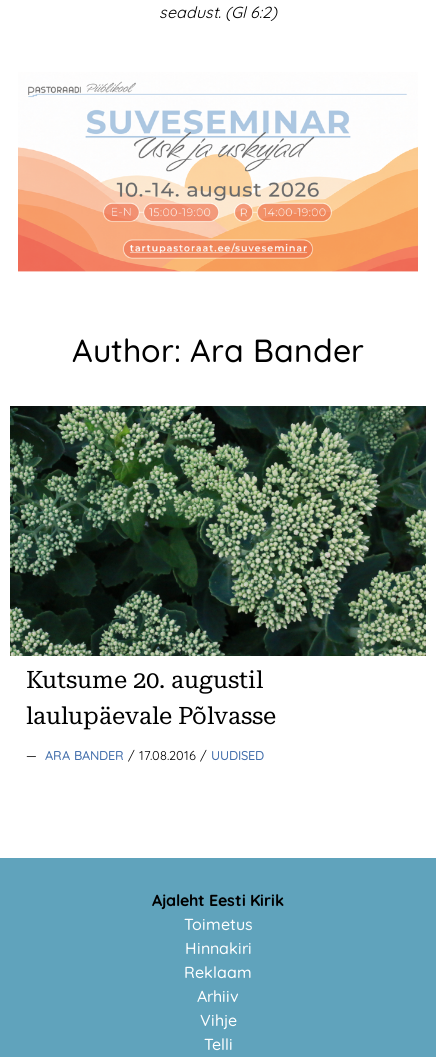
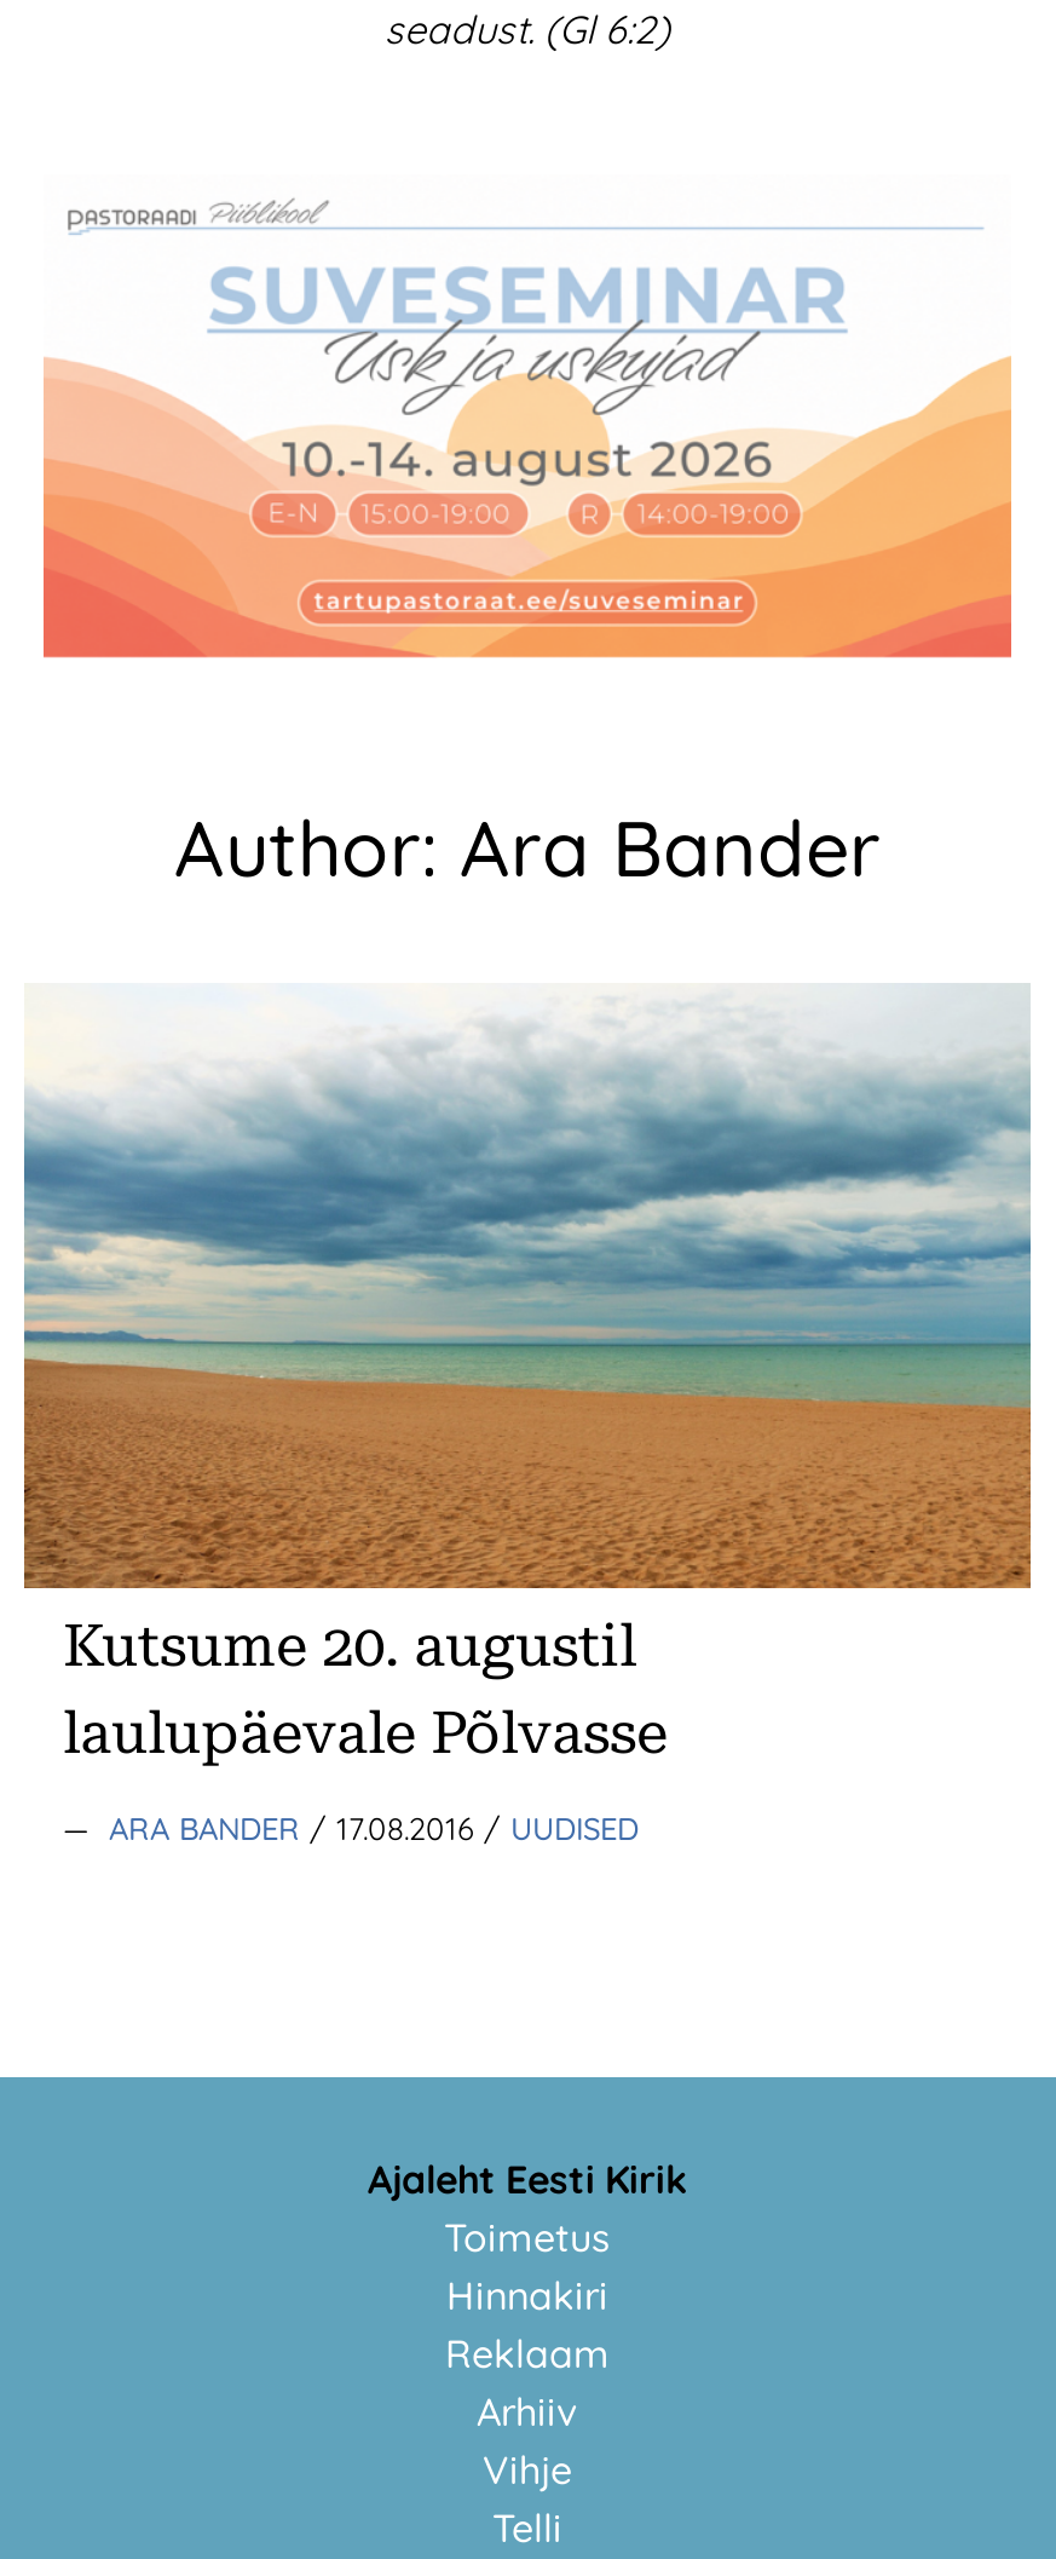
- [image]
+ [image]
